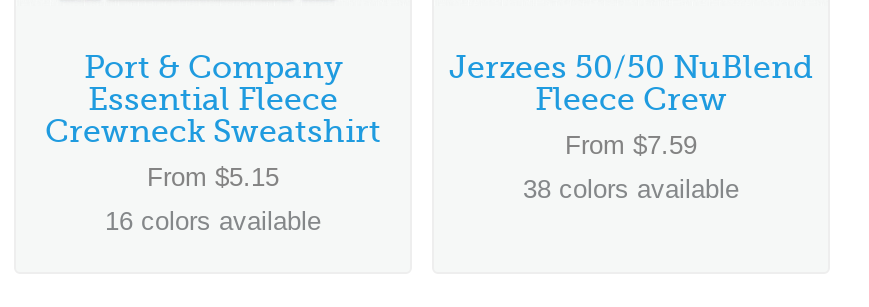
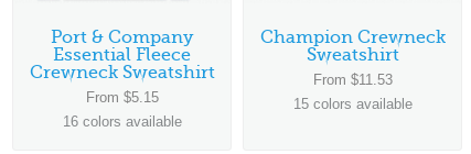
- Jerzees 50/50 NuBlend
- Fleece Crew
- From $7.59
+ Champion Crewneck
+ Sweatshirt
+ From $11.53

- 38 colors available
+ 15 colors available
